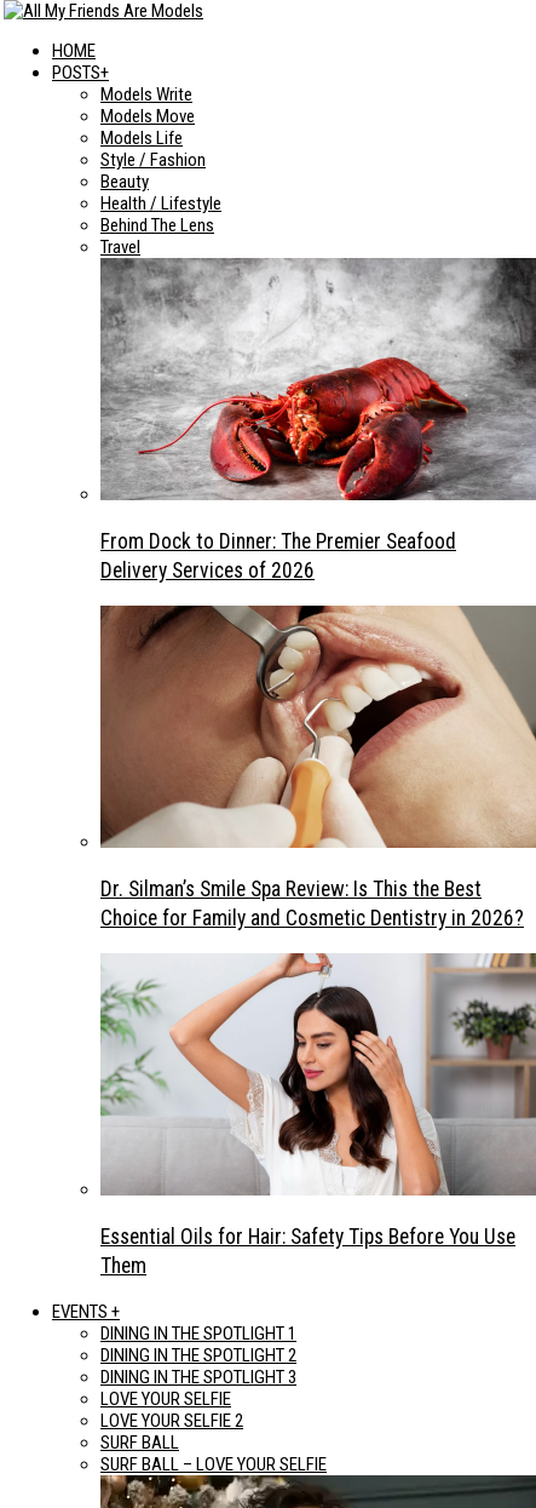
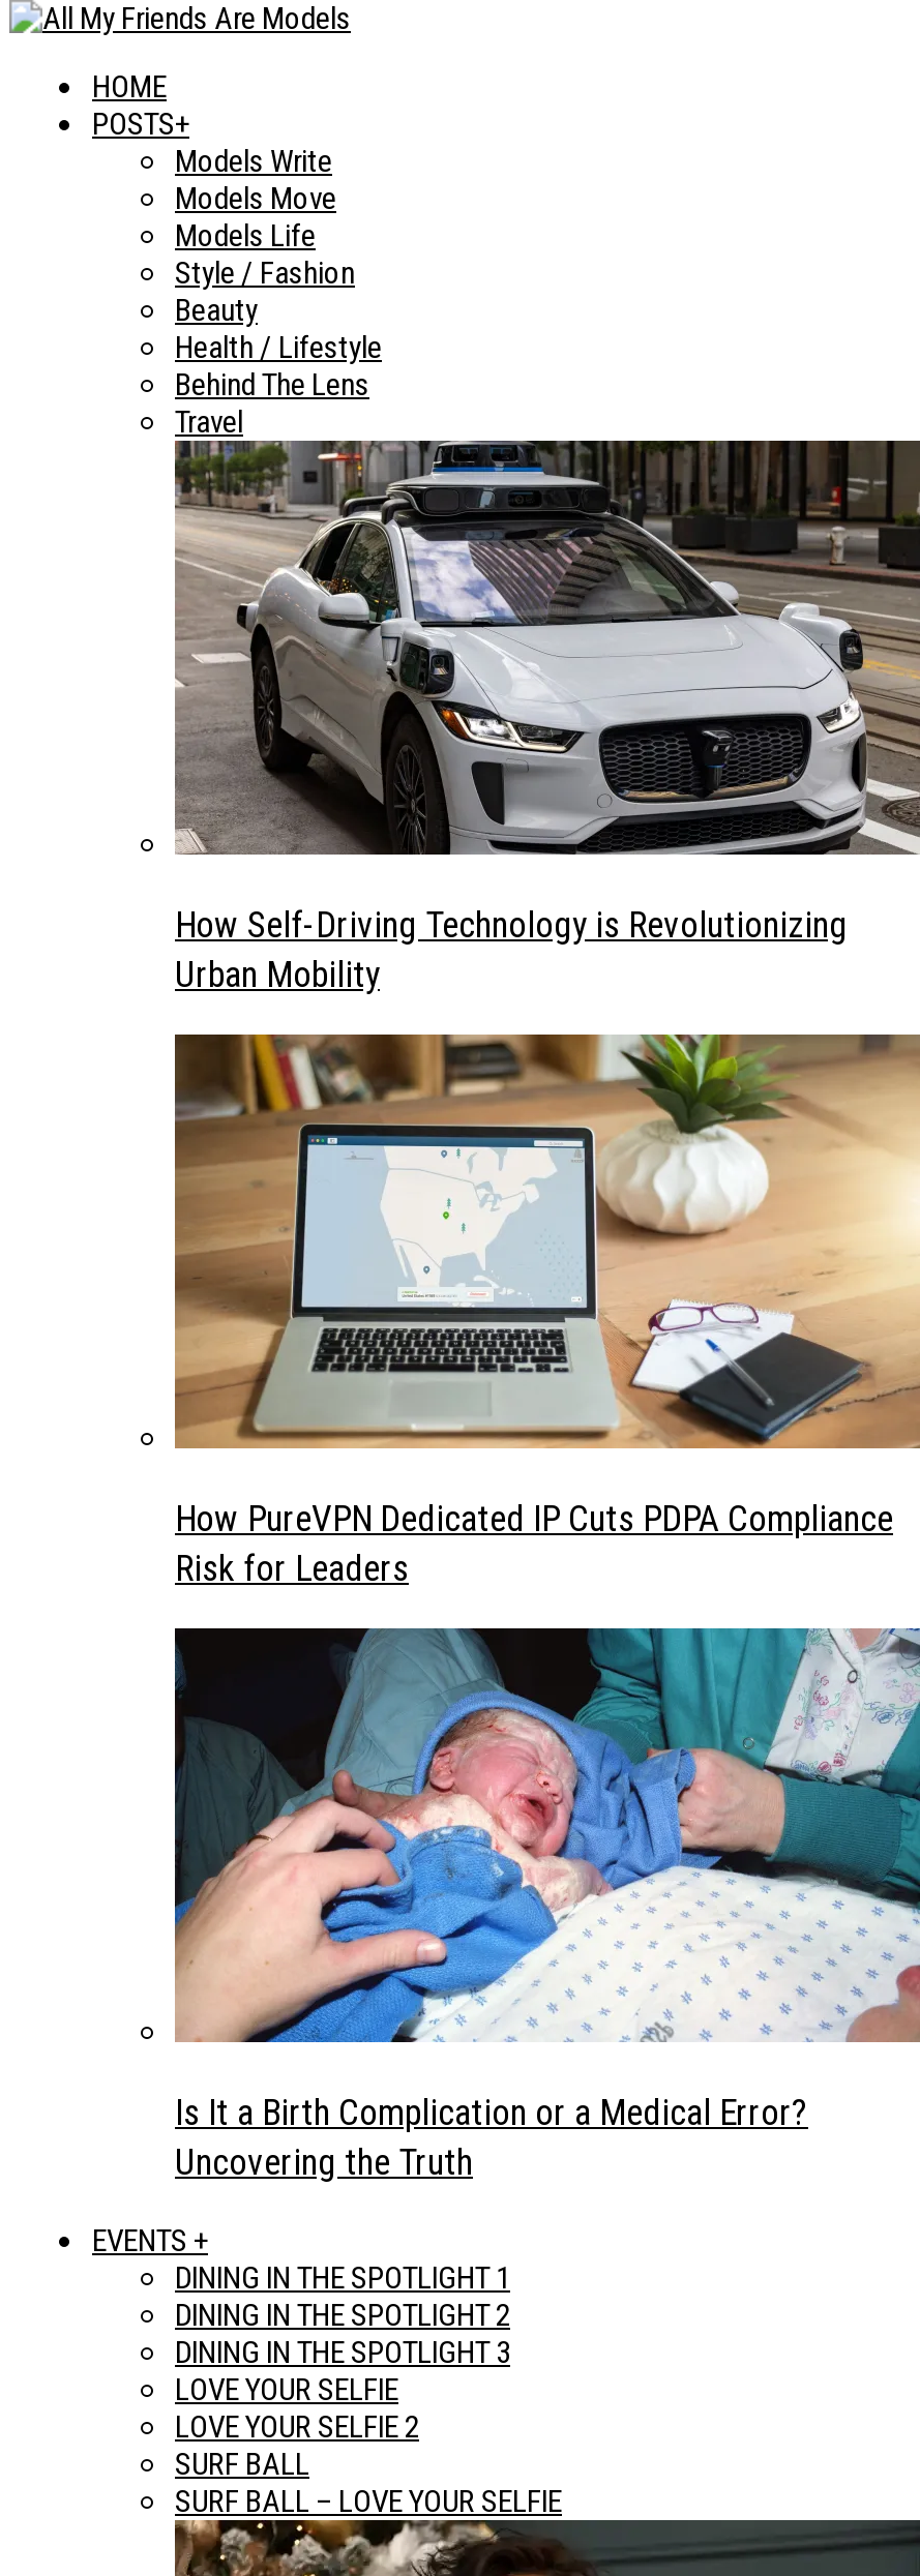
- [image]
- From Dock to Dinner: The Premier Seafood
- Delivery Services of 2026
+ [image]
+ How Self-Driving Technology is Revolutionizing
+ Urban Mobility

- [image]
- Dr. Silman’s Smile Spa Review: Is This the Best
- Choice for Family and Cosmetic Dentistry in 2026?
+ [image]
+ How PureVPN Dedicated IP Cuts PDPA Compliance
+ Risk for Leaders

- [image]
- Essential Oils for Hair: Safety Tips Before You Use
- Them
+ [image]
+ Is It a Birth Complication or a Medical Error?
+ Uncovering the Truth
